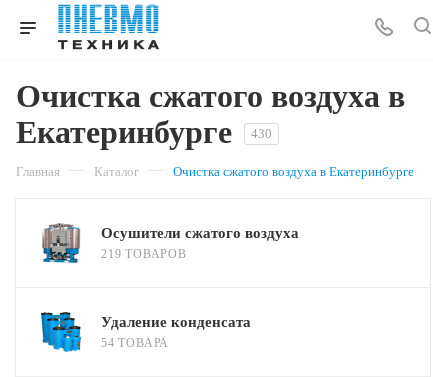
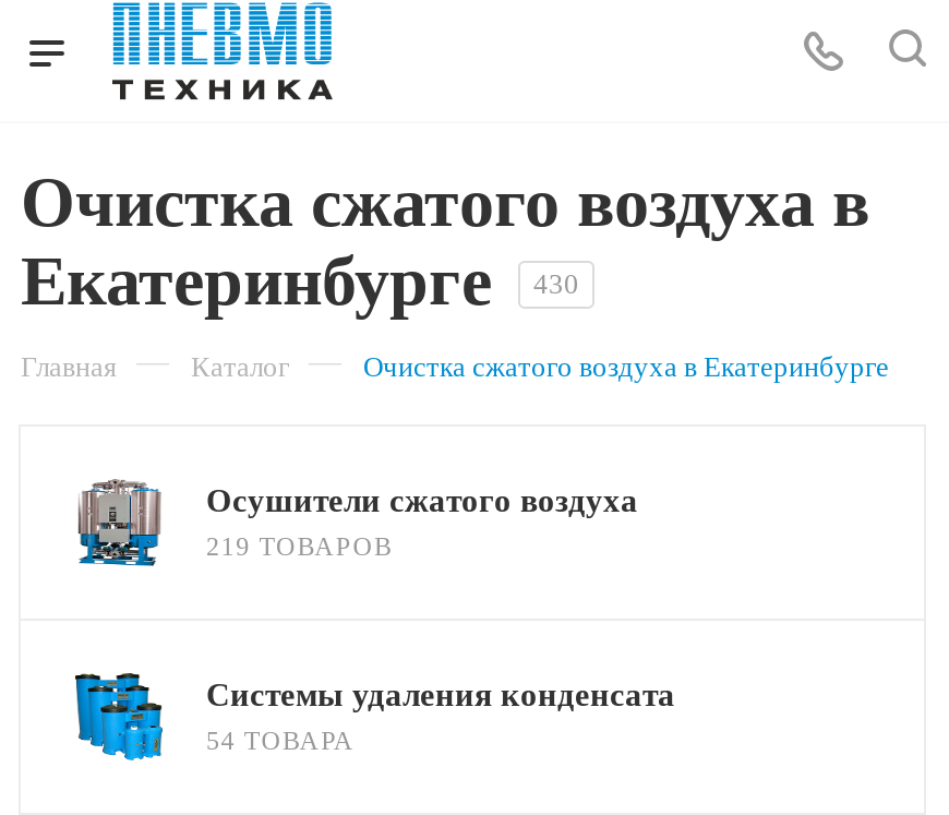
- Удаление конденсата
+ Системы удаления конденсата
